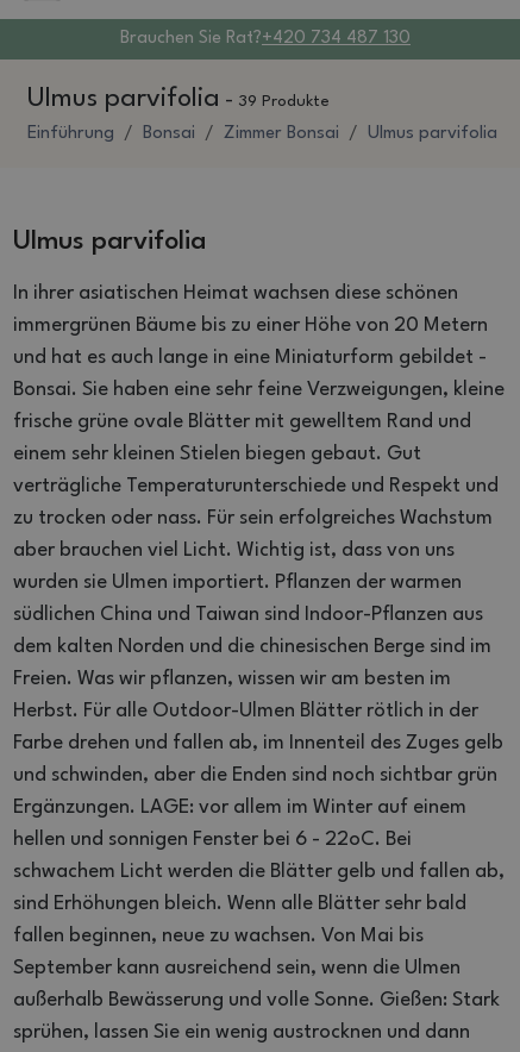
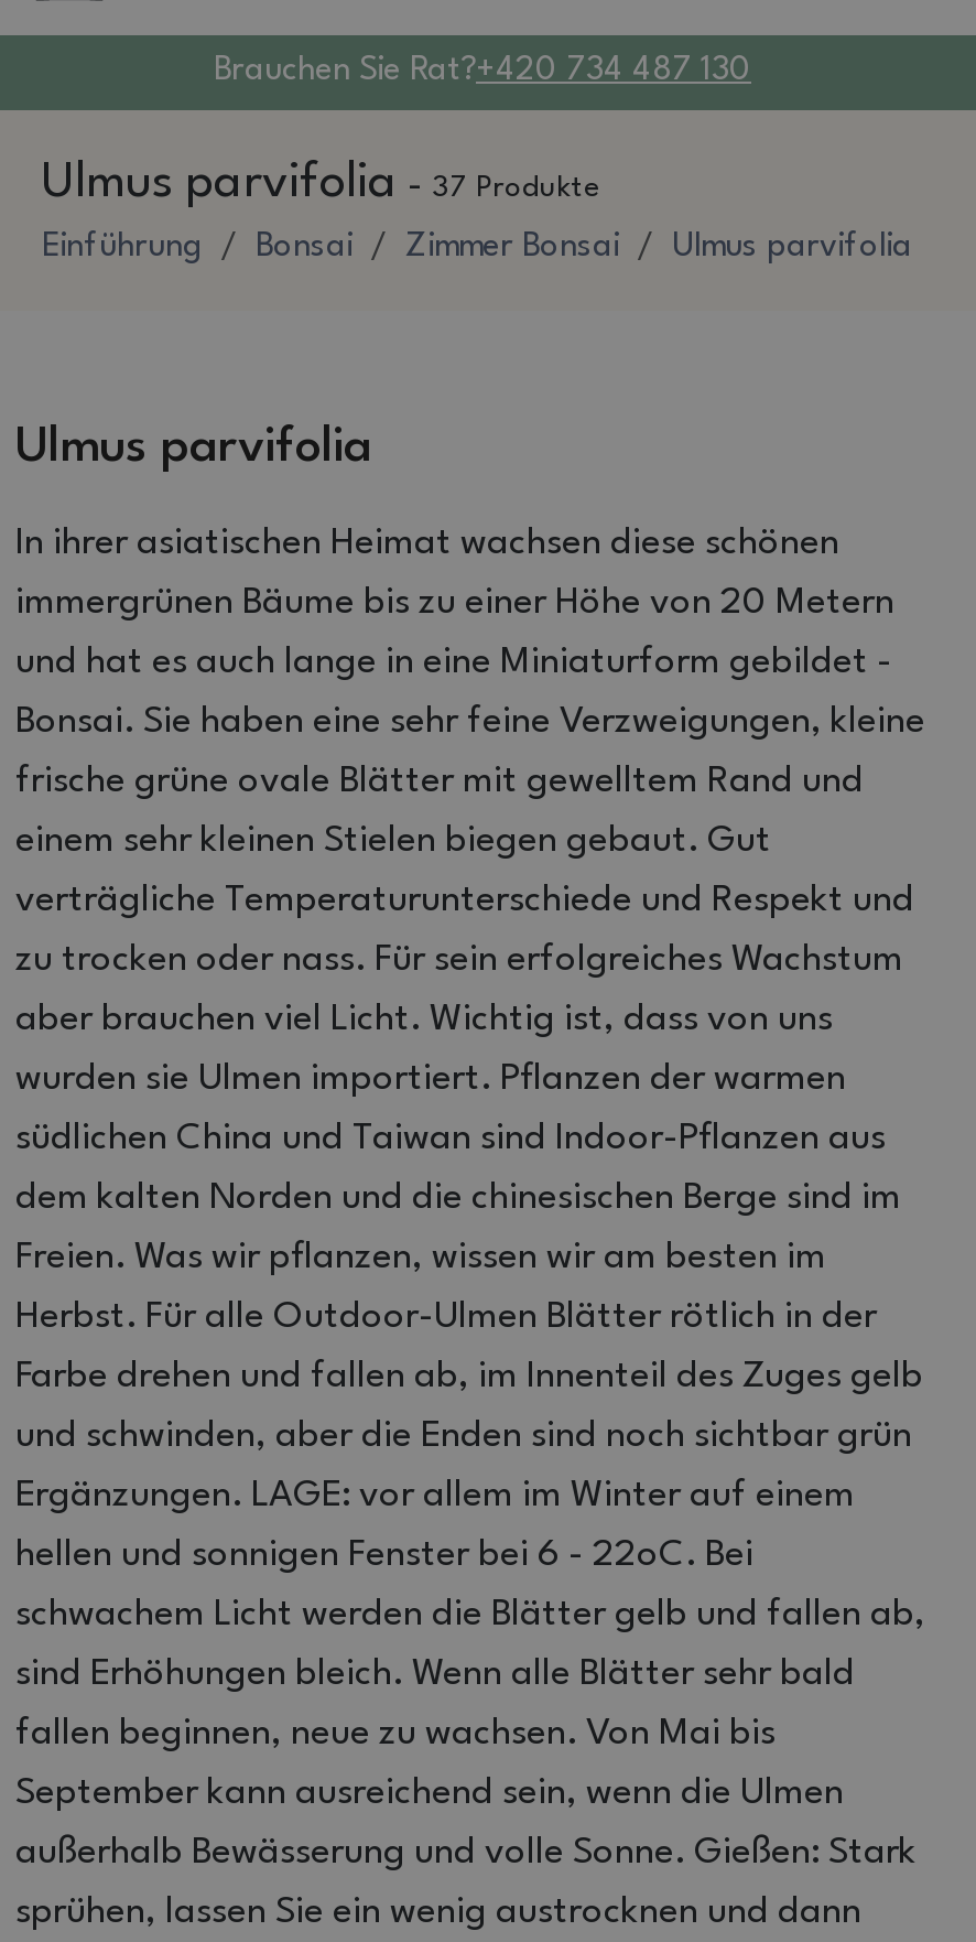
- Ulmus parvifolia - 39 Produkte
+ Ulmus parvifolia - 37 Produkte
